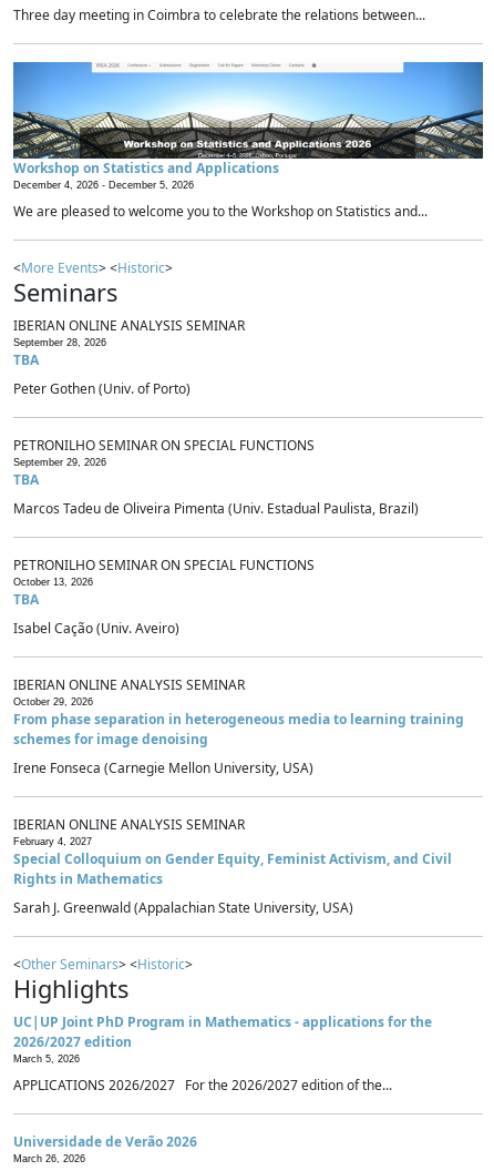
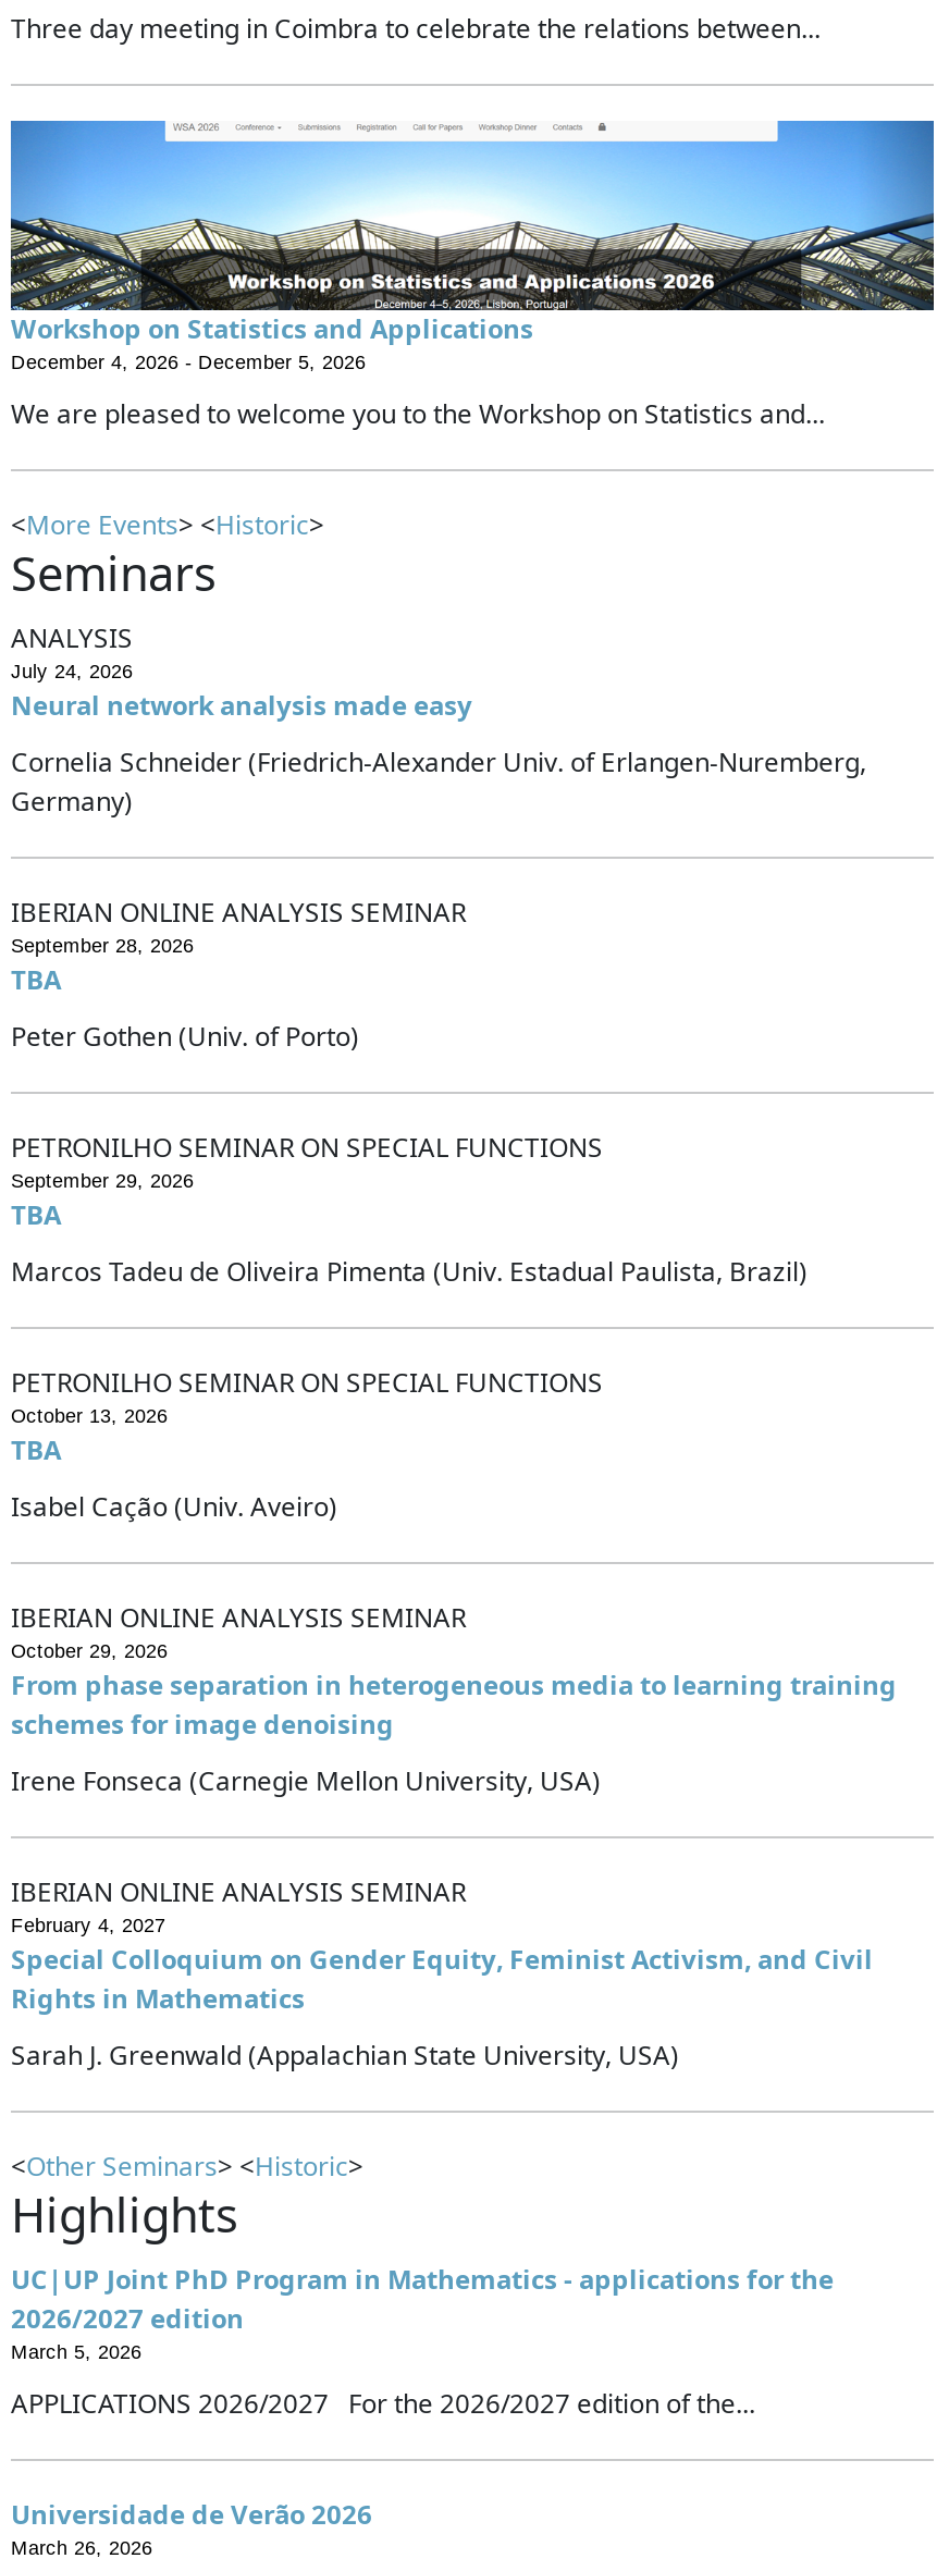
+ ANALYSIS
+ July 24, 2026
+ Neural network analysis made easy
+ Cornelia Schneider (Friedrich-Alexander Univ. of Erlangen-Nuremberg,
+ Germany)
